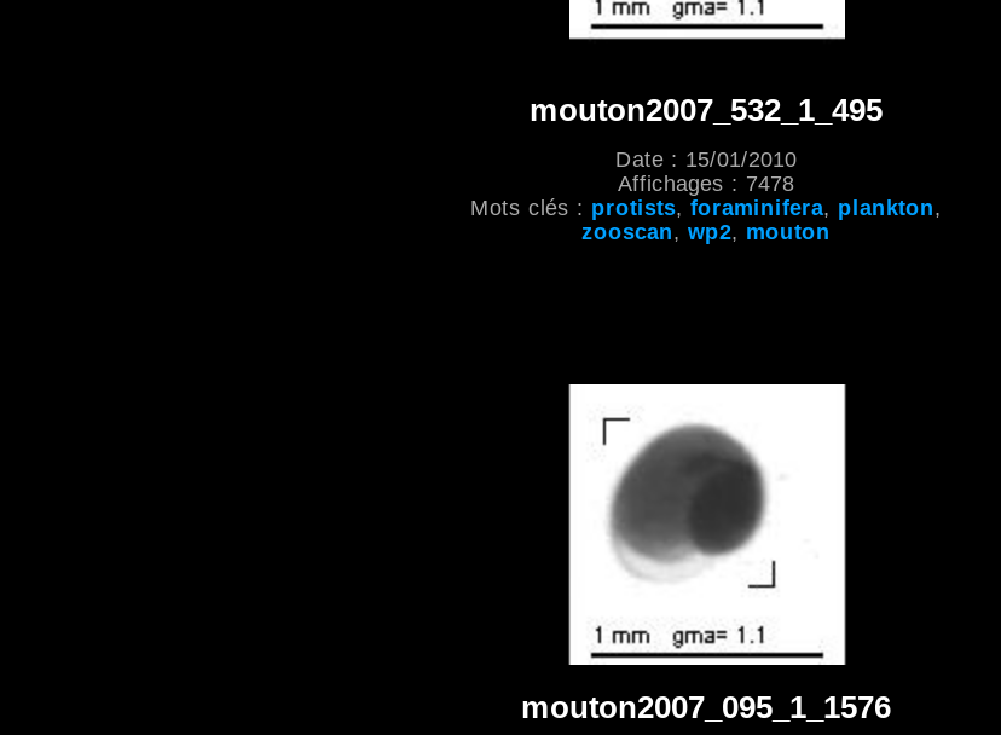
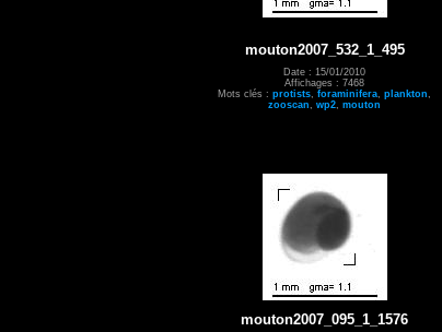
- Affichages : 7478
+ Affichages : 7468
